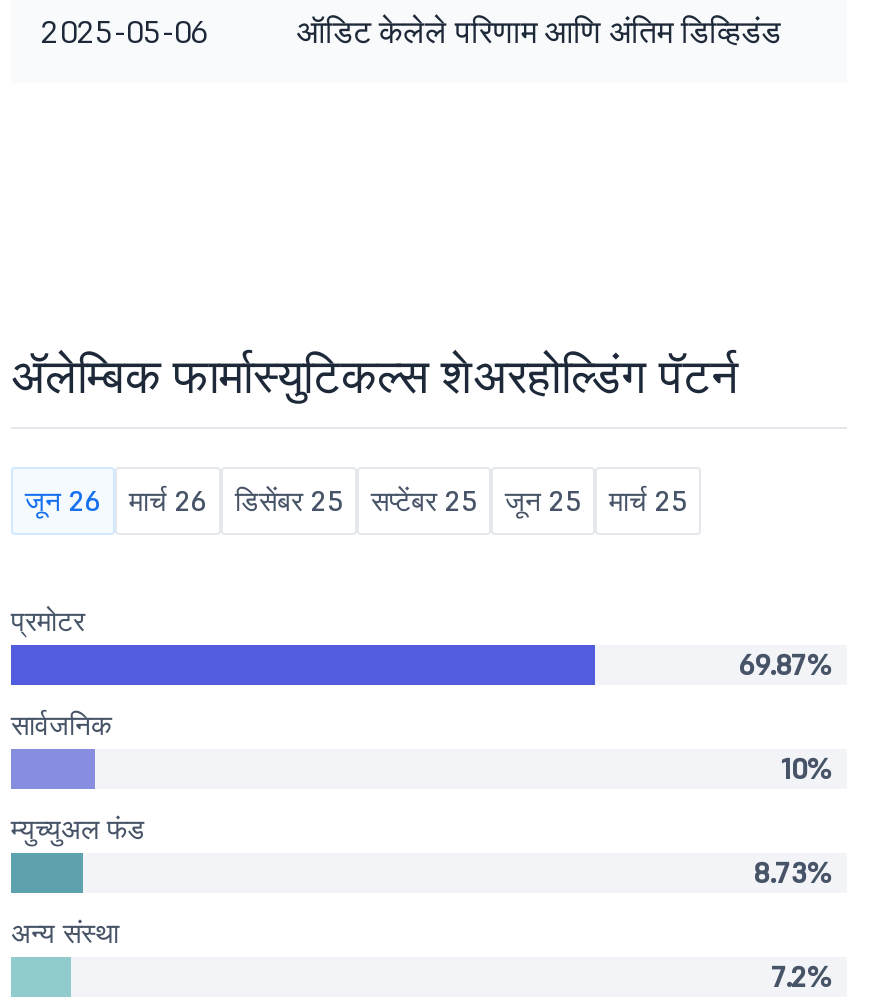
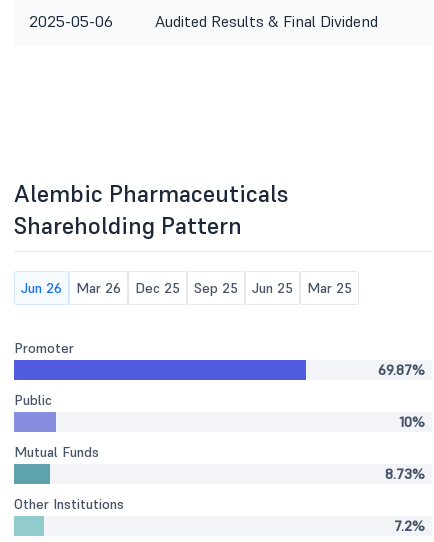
- ऑडिट केलेले परिणाम आणि अंतिम डिव्हिडंड
+ Audited Results & Final Dividend

- ॲलेम्बिक फार्मास्युटिकल्स शेअरहोल्डिंग पॅटर्न
+ Alembic Pharmaceuticals
+ Shareholding Pattern

- जून 26
- मार्च 26
- डिसेंबर 25
- सप्टेंबर 25
- जून 25
- मार्च 25
+ Jun 26
+ Mar 26
+ Dec 25
+ Sep 25
+ Jun 25
+ Mar 25

- प्रमोटर
+ Promoter

- सार्वजनिक
+ Public

- म्युच्युअल फंड
+ Mutual Funds

- अन्य संस्था
+ Other Institutions
